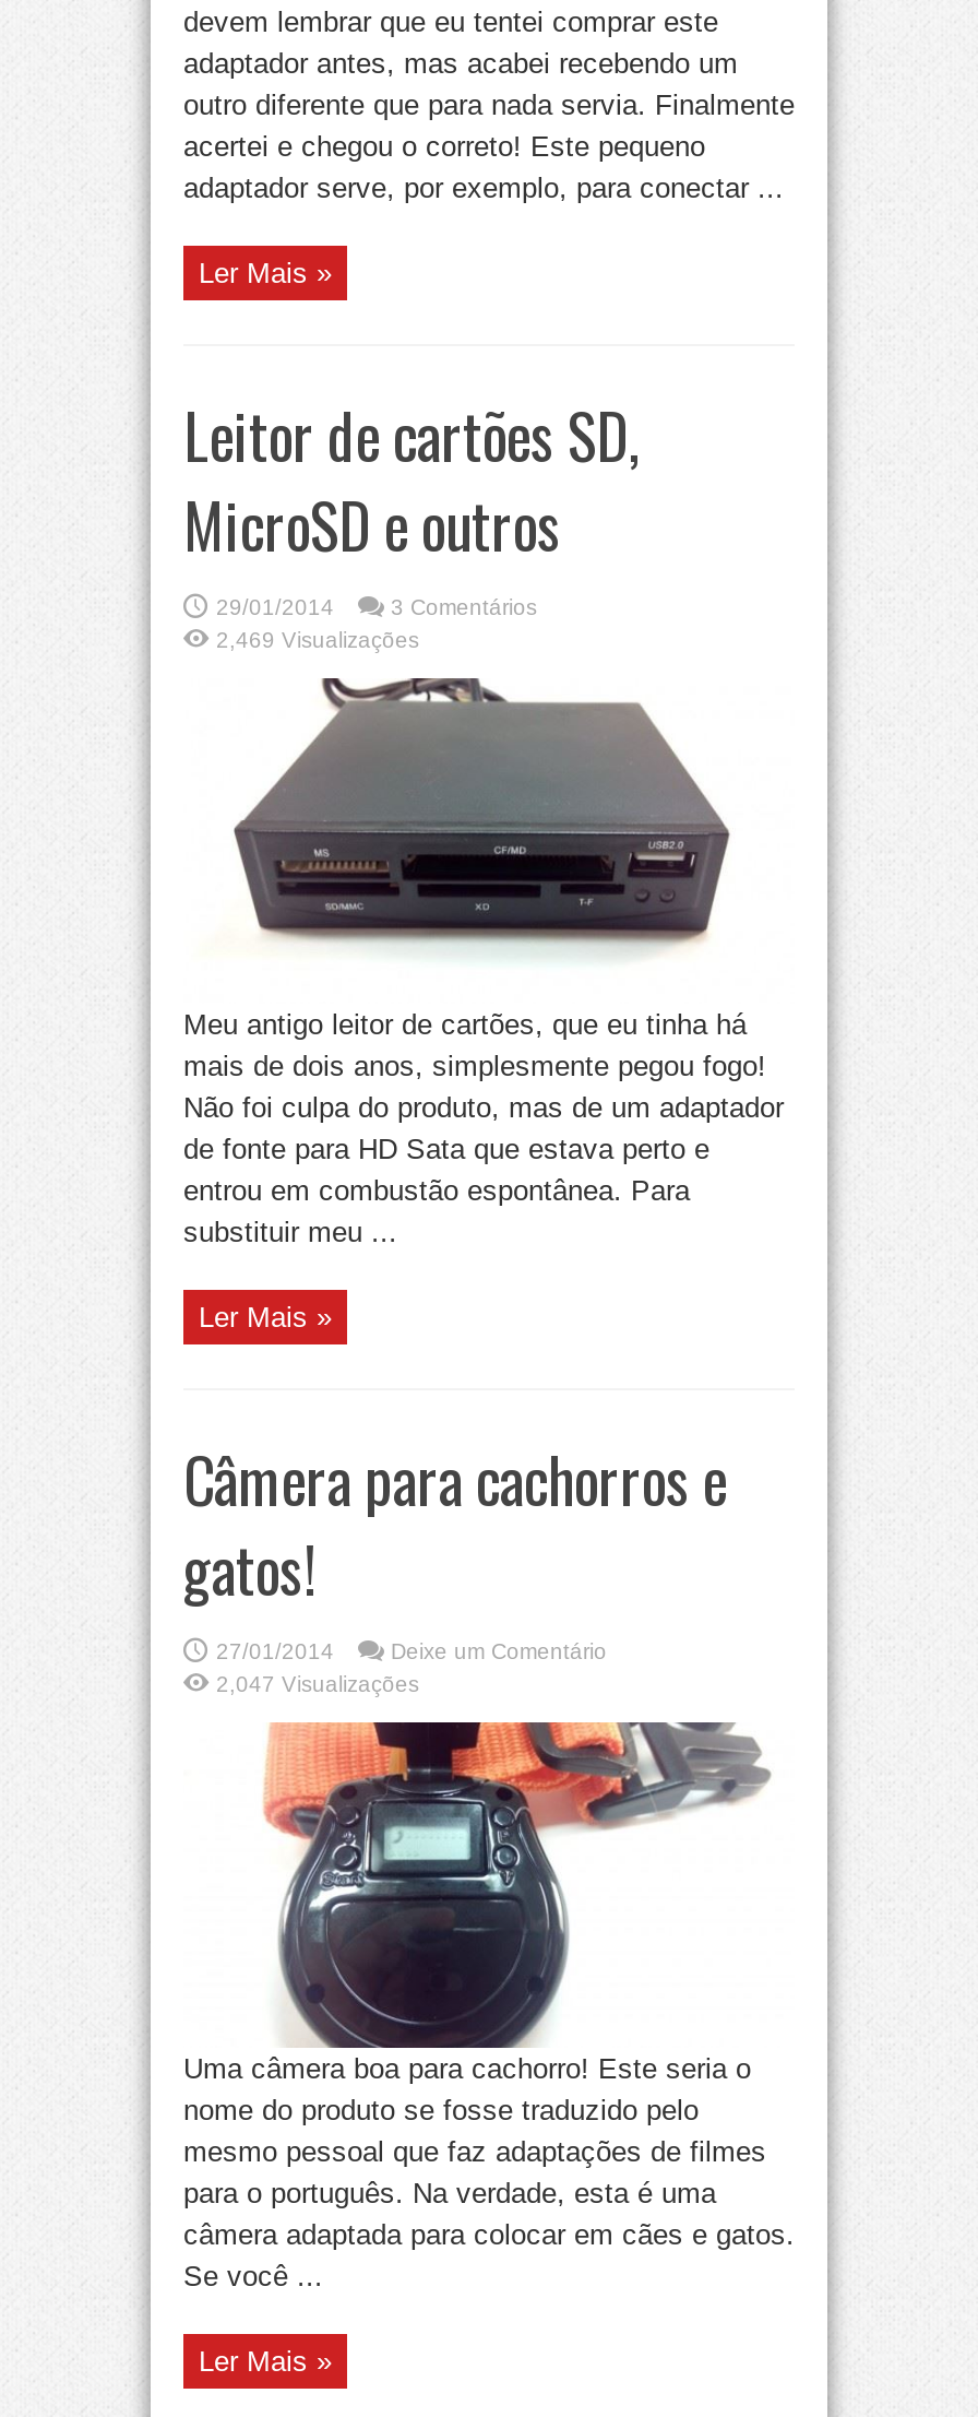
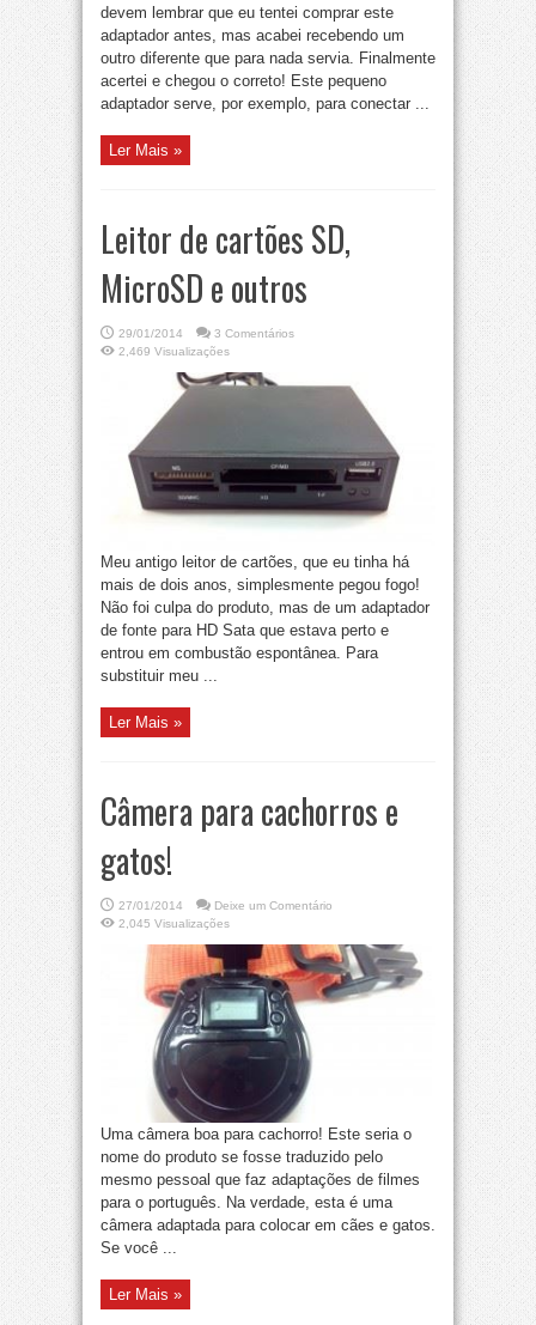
- 2,047 Visualizações
+ 2,045 Visualizações
